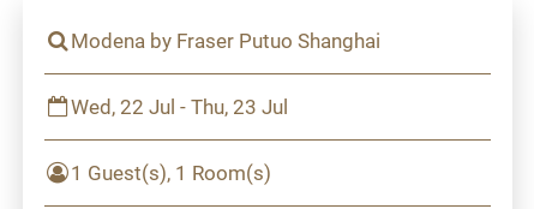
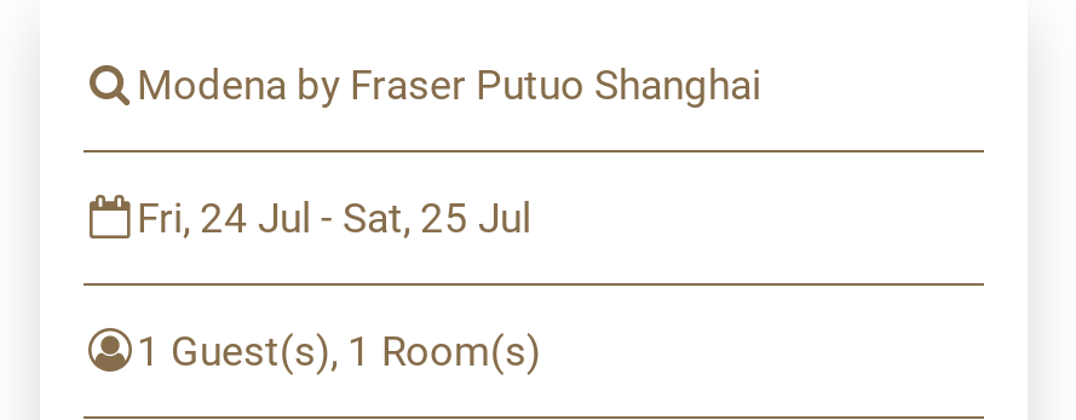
- Wed, 22 Jul - Thu, 23 Jul
+ Fri, 24 Jul - Sat, 25 Jul
